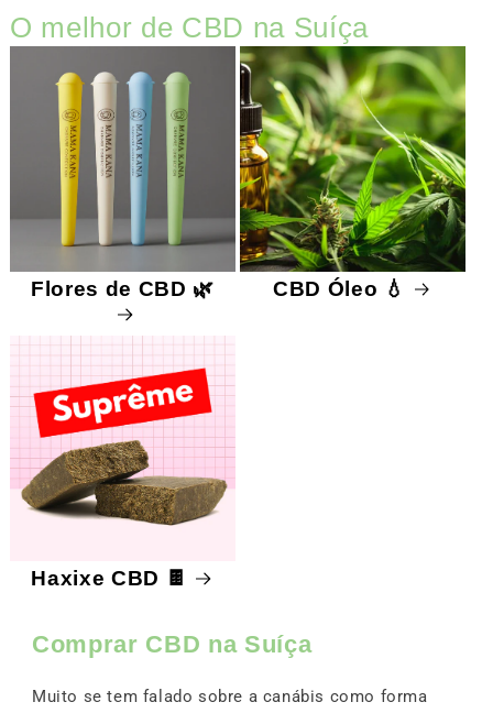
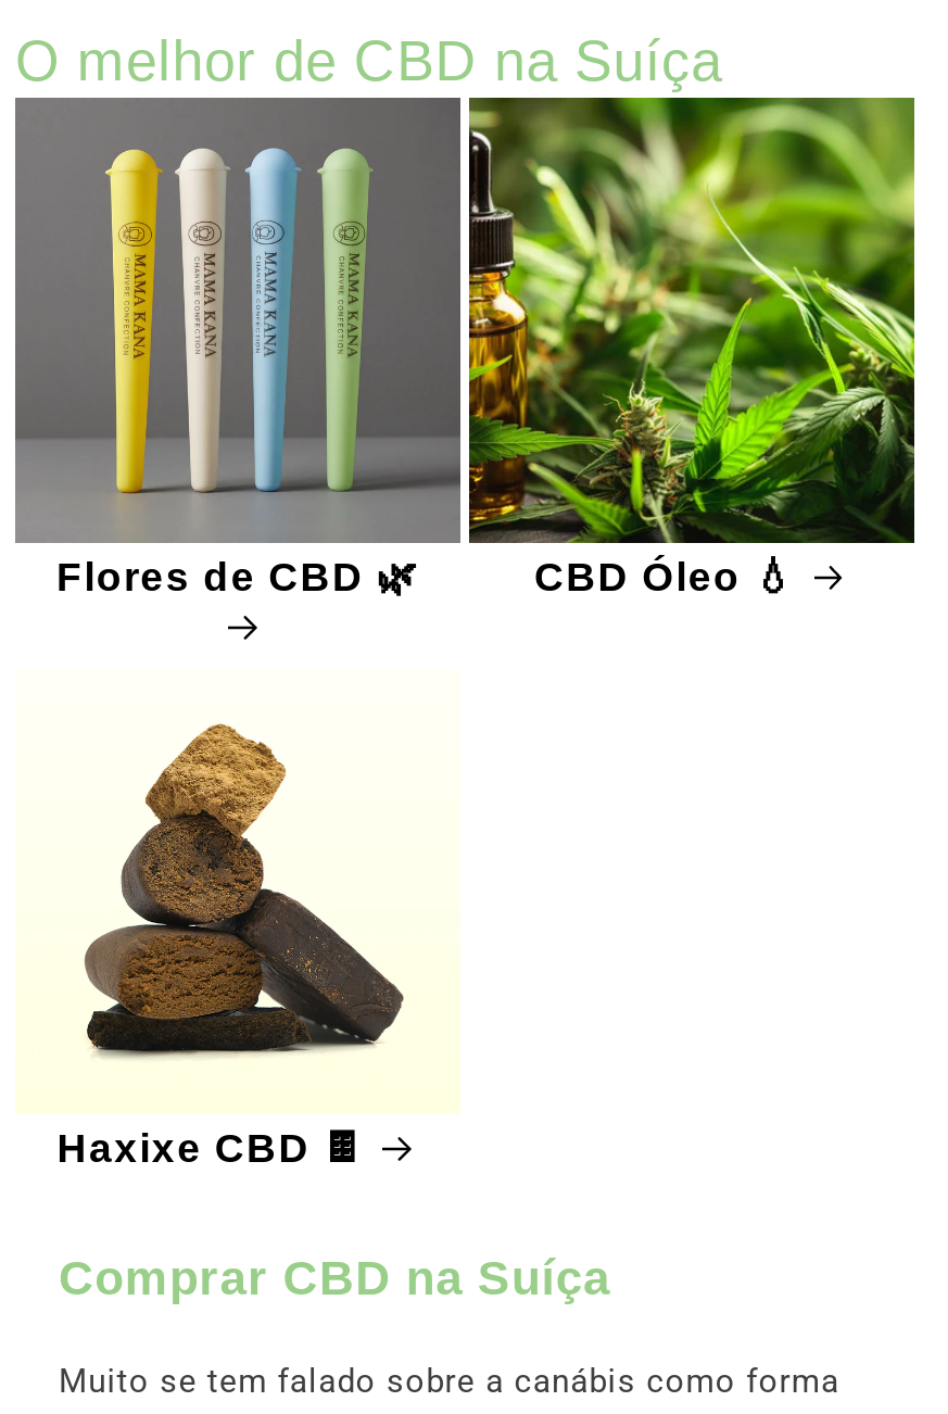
- [image]
+ [image]
